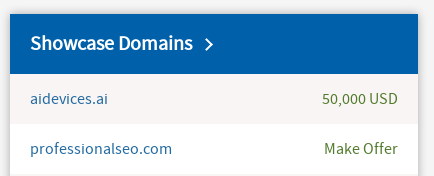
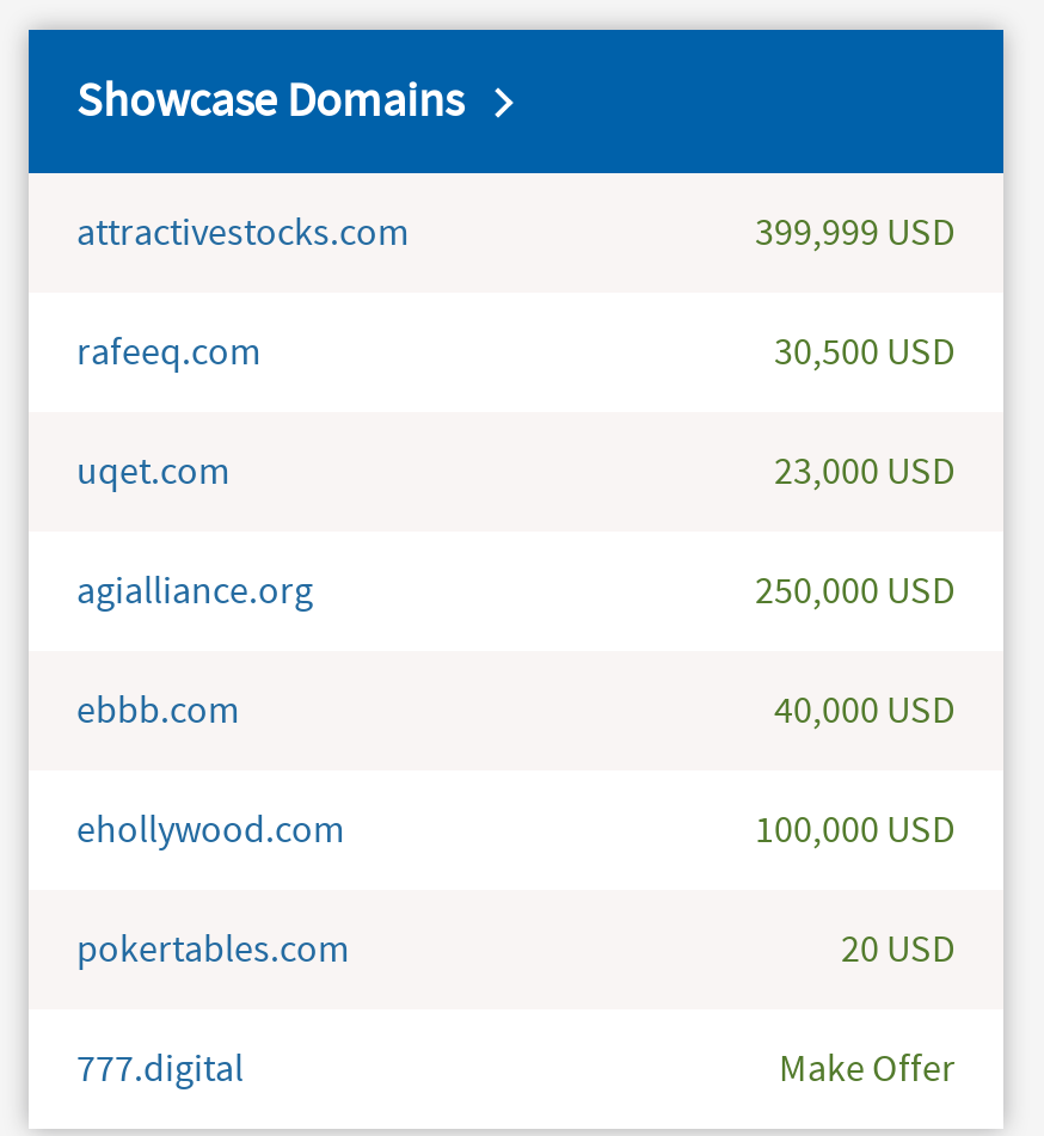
- aidevices.ai
- 50,000 USD
- professionalseo.com
+ attractivestocks.com
+ 399,999 USD
+ rafeeq.com
+ 30,500 USD
+ uqet.com
+ 23,000 USD
+ agialliance.org
+ 250,000 USD
+ ebbb.com
+ 40,000 USD
+ ehollywood.com
+ 100,000 USD
+ pokertables.com
+ 20 USD
+ 777.digital
